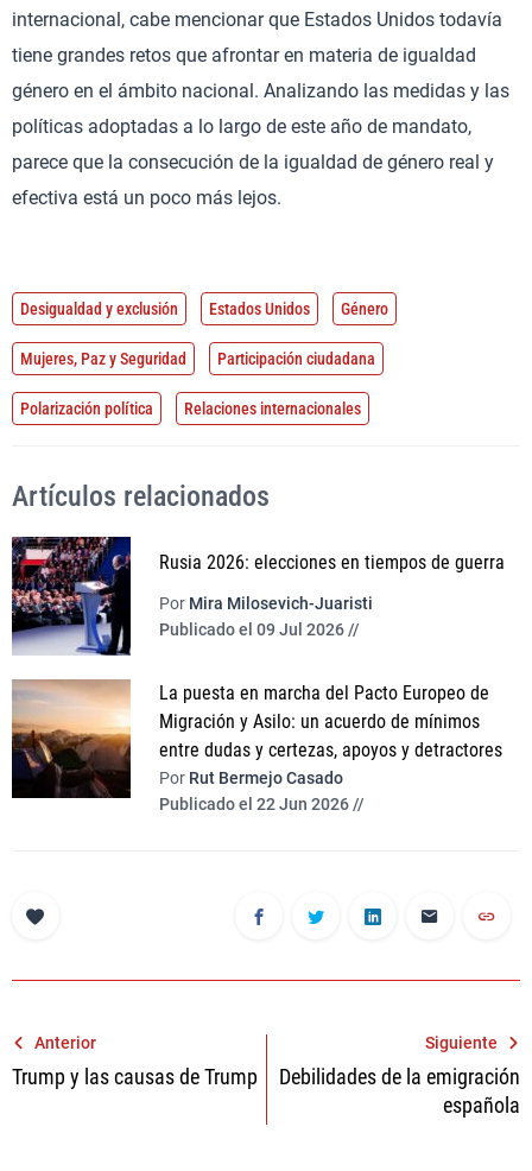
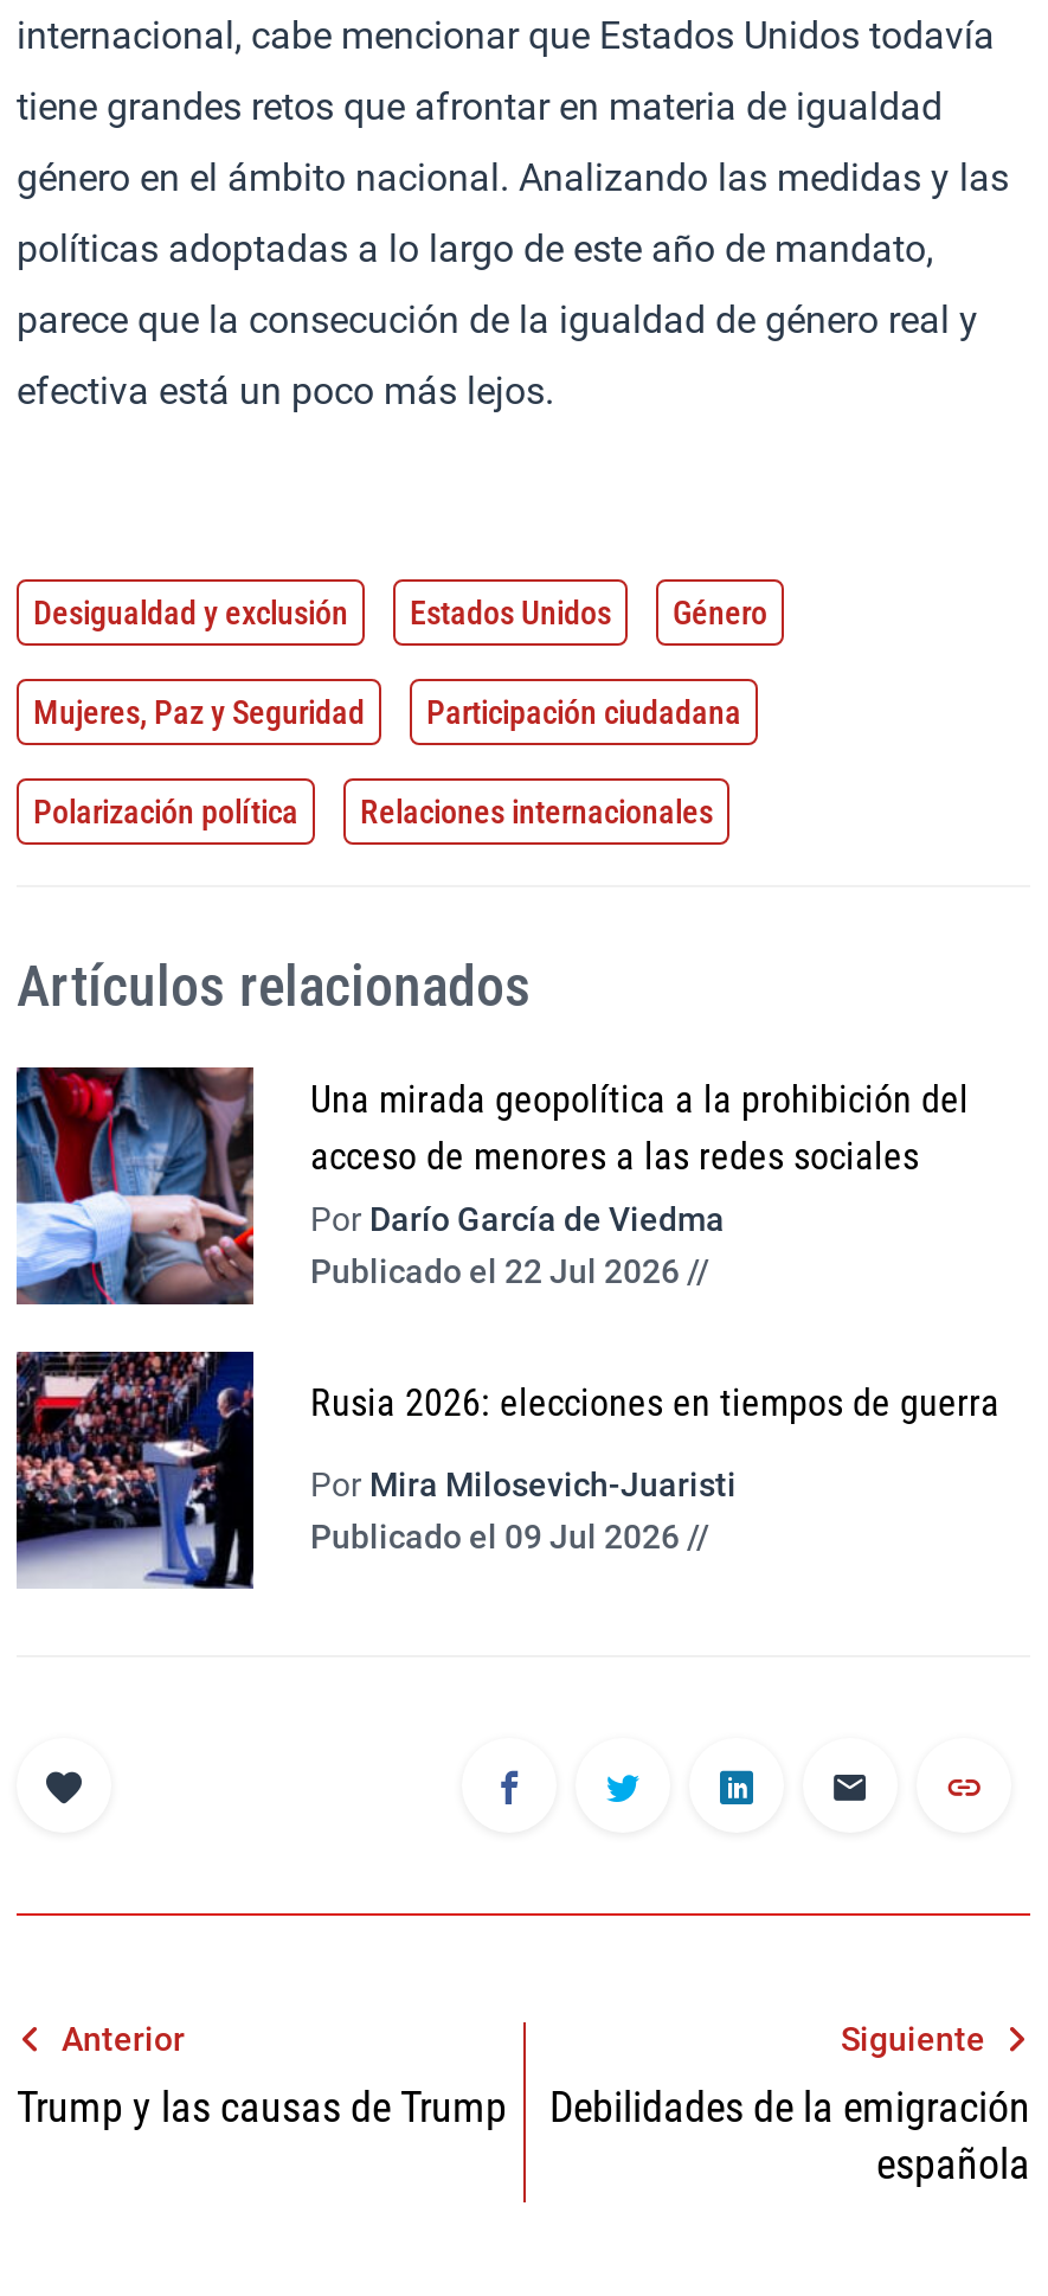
+ [image]
+ Una mirada geopolítica a la prohibición del
+ acceso de menores a las redes sociales
+ Por Darío García de Viedma
+ Publicado el 22 Jul 2026 //

moved down: [image] | Rusia 2026: elecciones en tiempos de guerra | Por Mira Milosevich-Juaristi | Publicado el 09 Jul 2026 //

- [image]
- La puesta en marcha del Pacto Europeo de
- Migración y Asilo: un acuerdo de mínimos
- entre dudas y certezas, apoyos y detractores
- Por Rut Bermejo Casado
- Publicado el 22 Jun 2026 //
